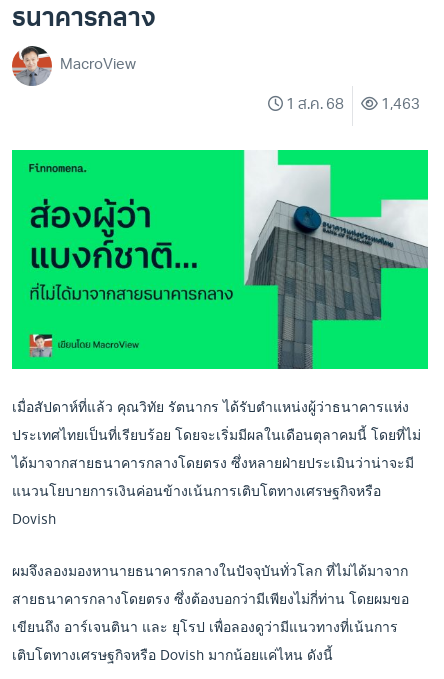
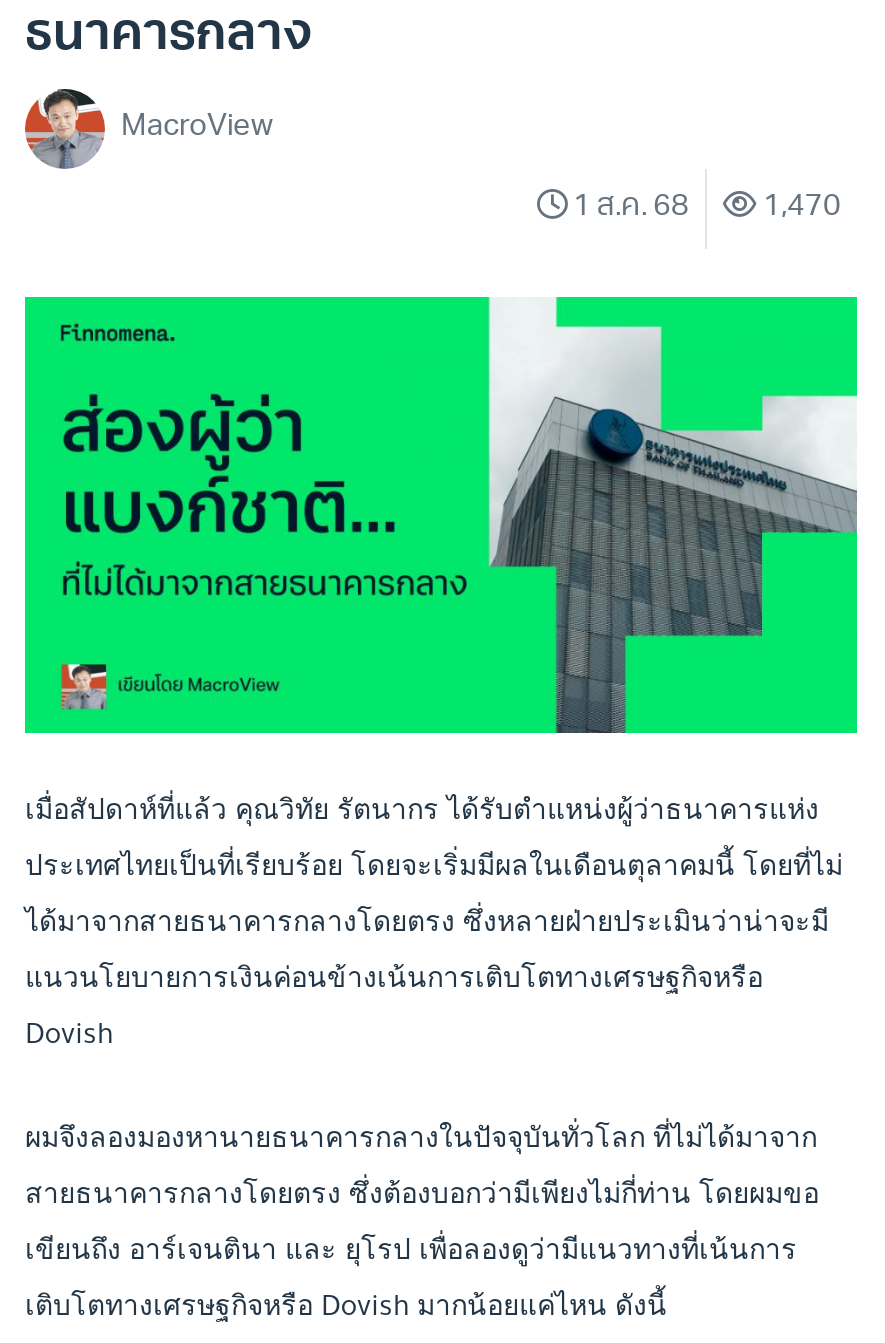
- 1,463
+ 1,470
